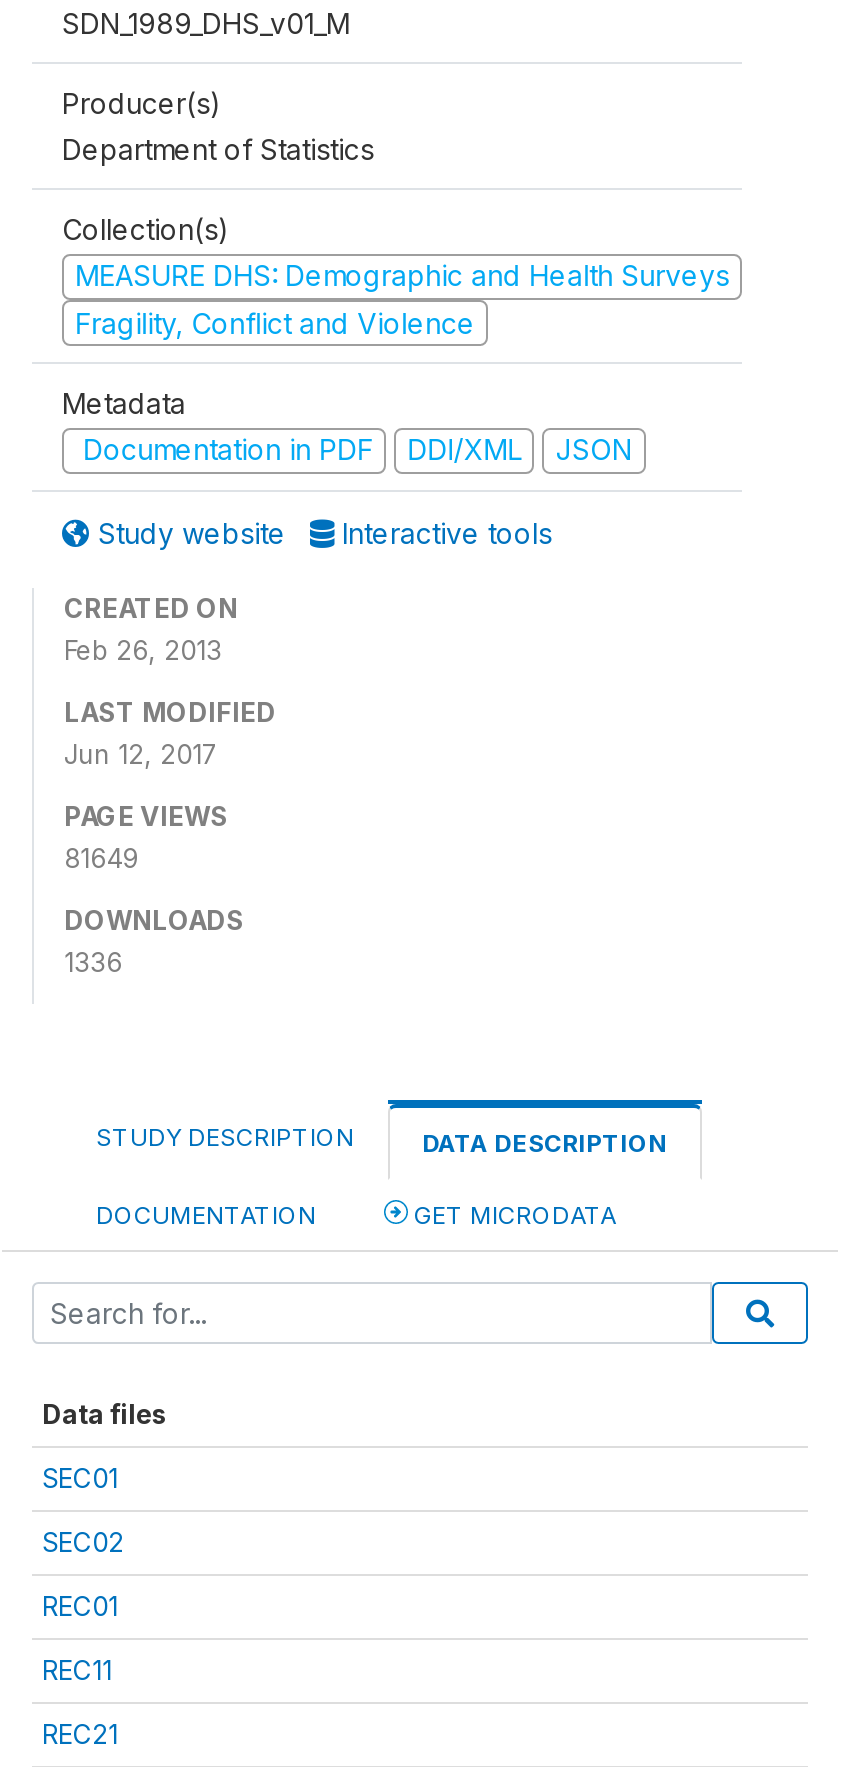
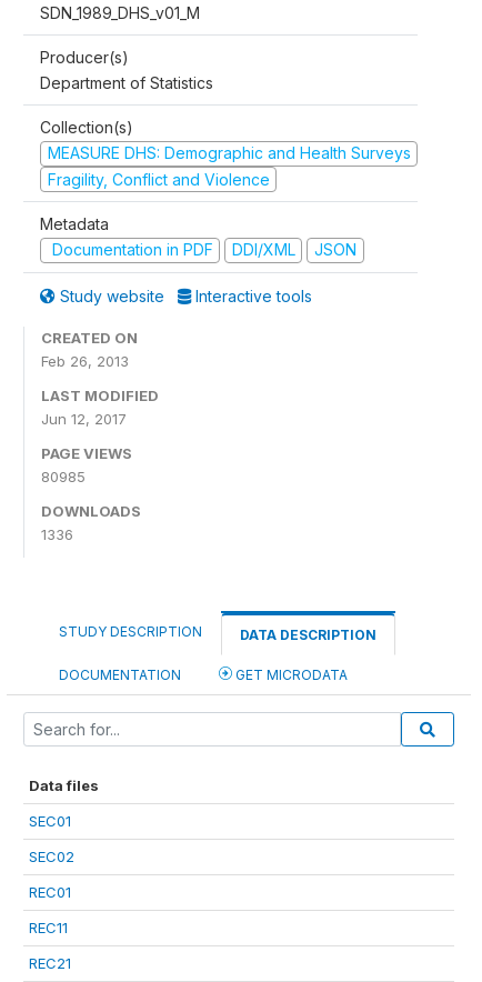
- 81649
+ 80985
